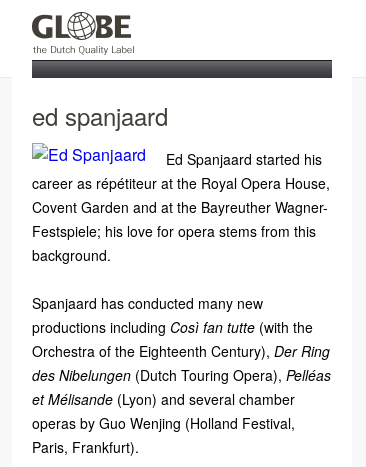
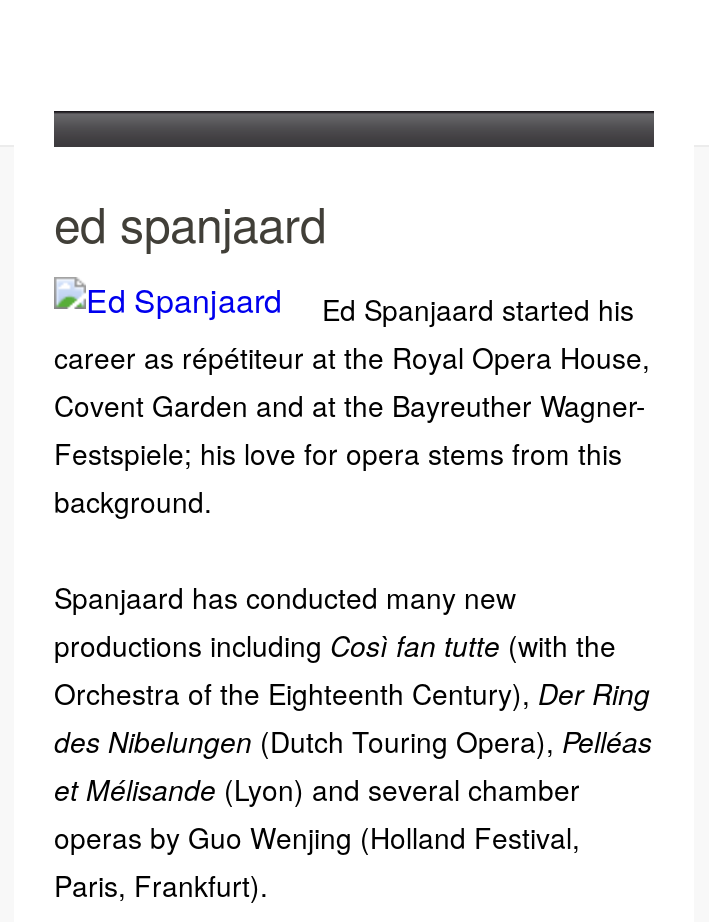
- [image]
